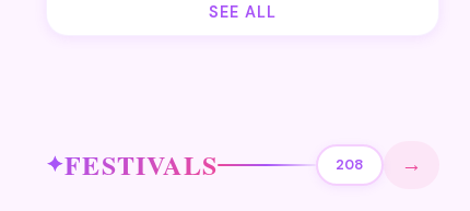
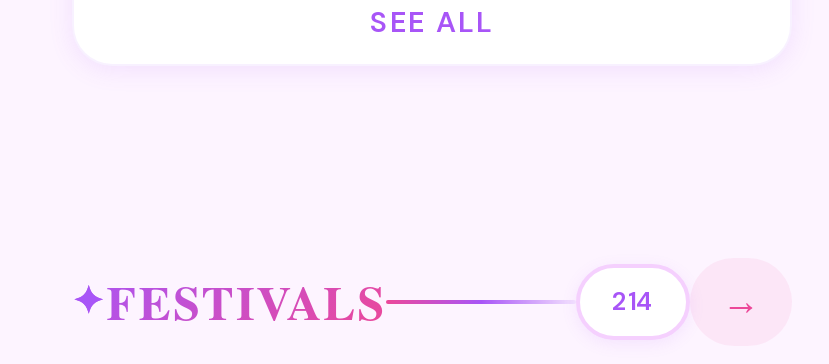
- 208
+ 214
